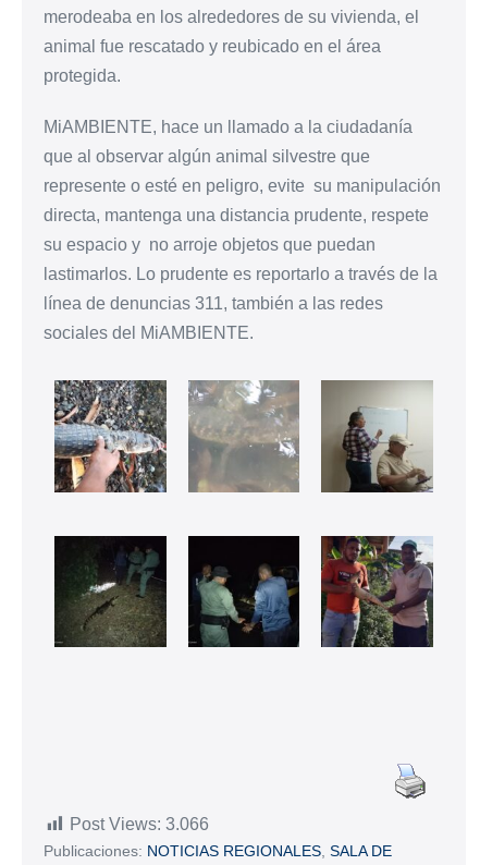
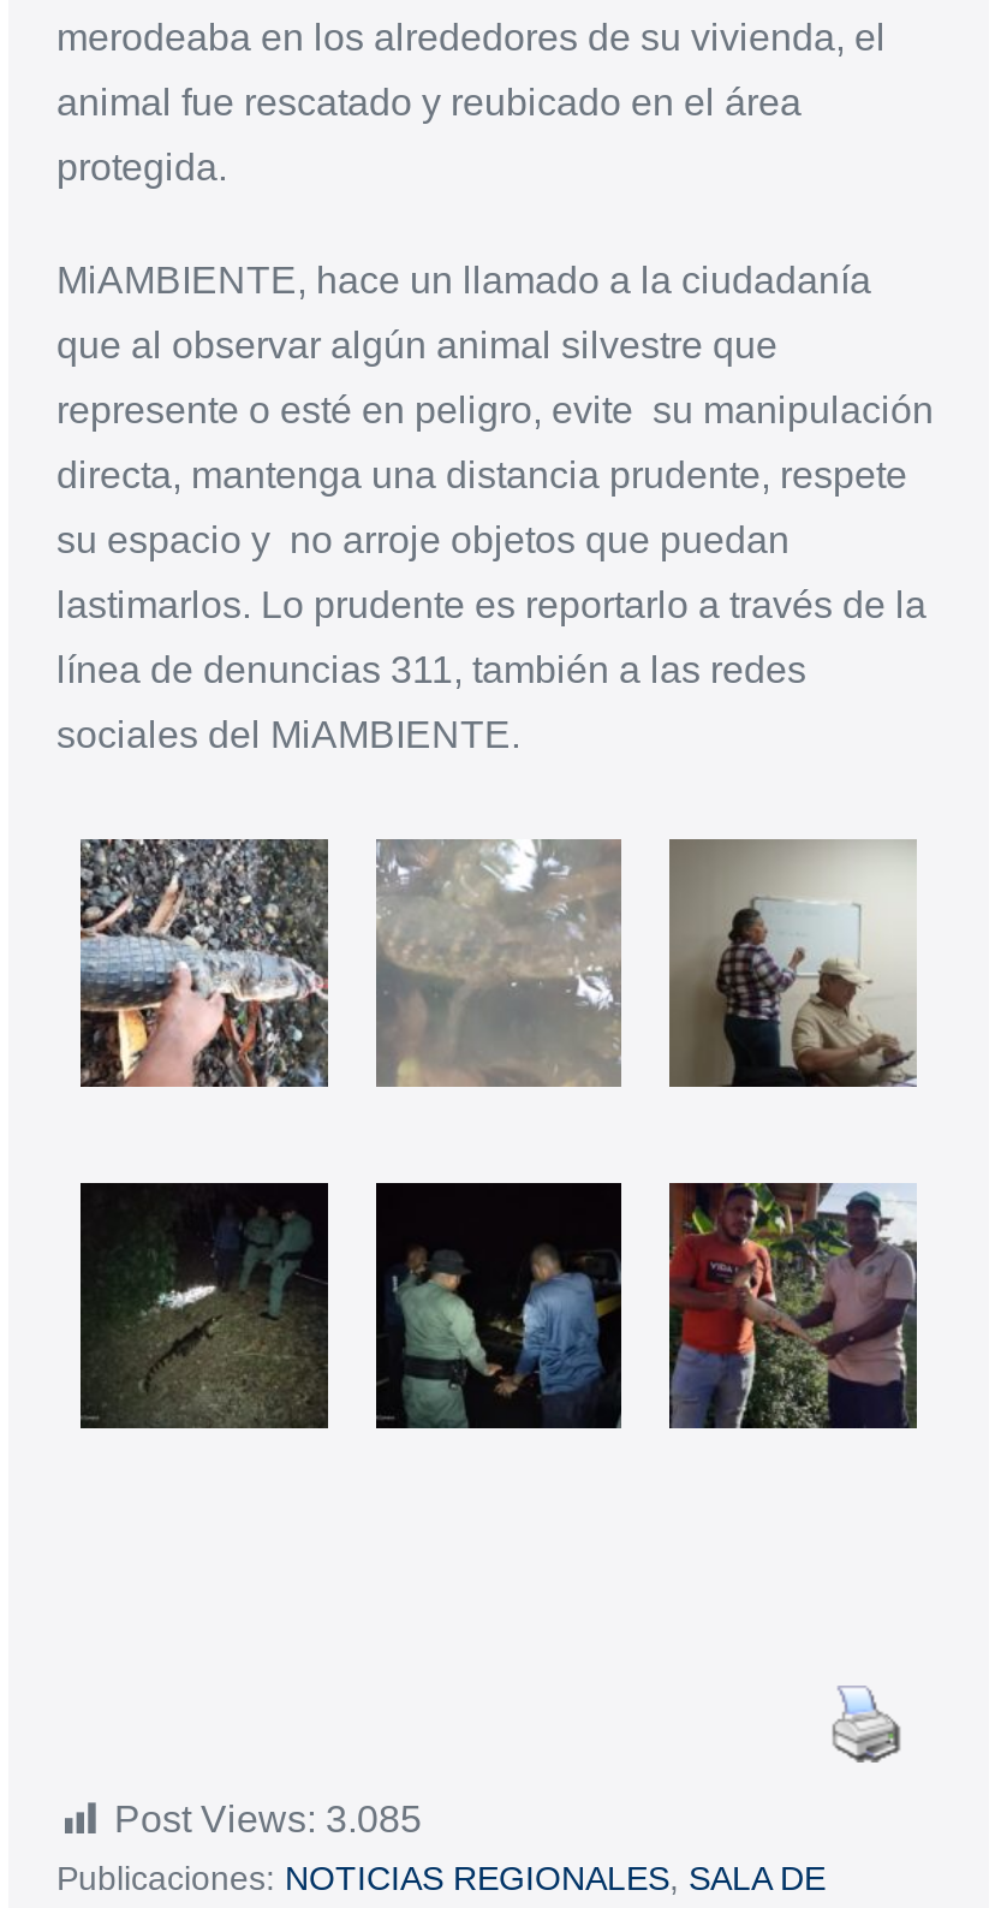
- Post Views: 3.066
+ Post Views: 3.085
